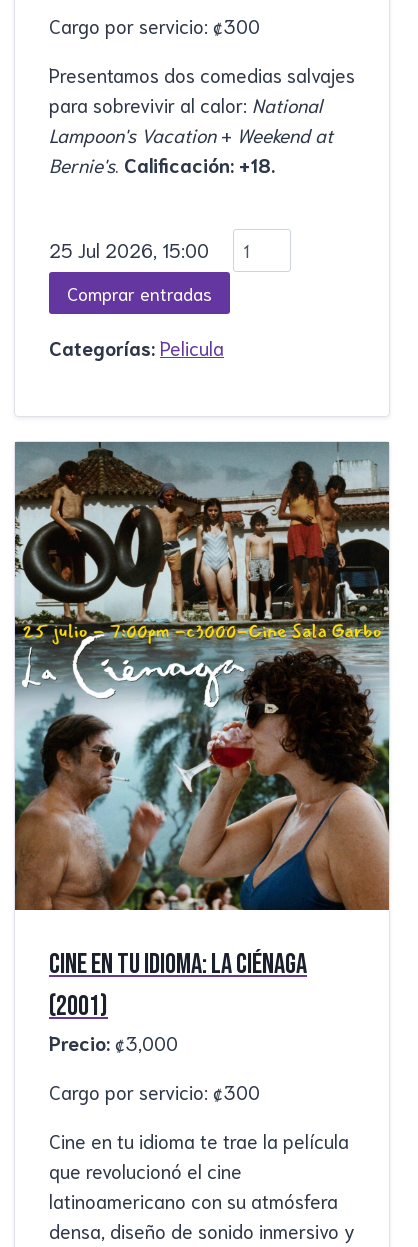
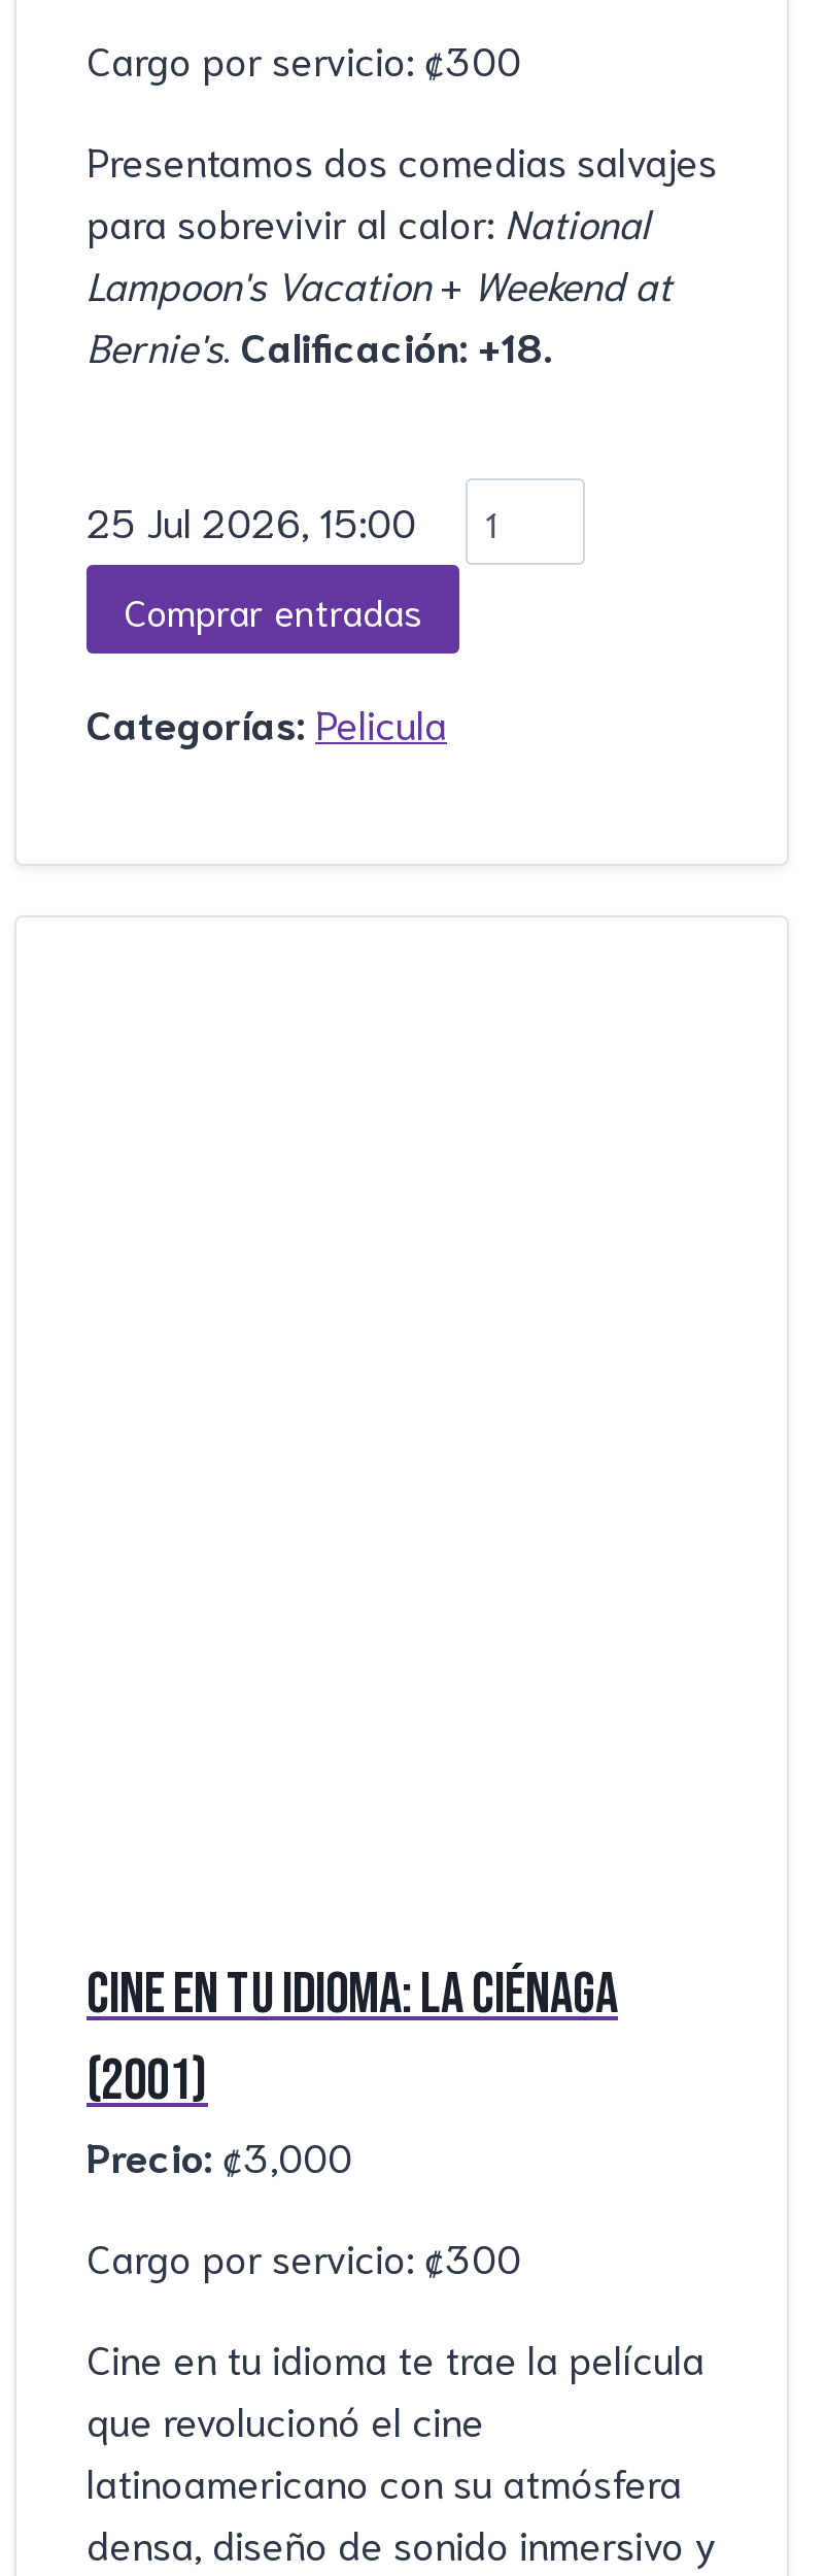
- [image]
